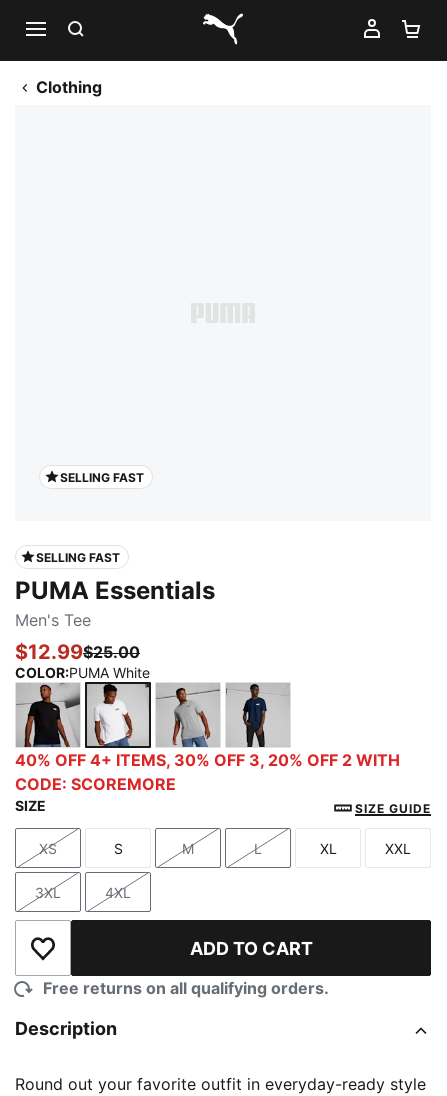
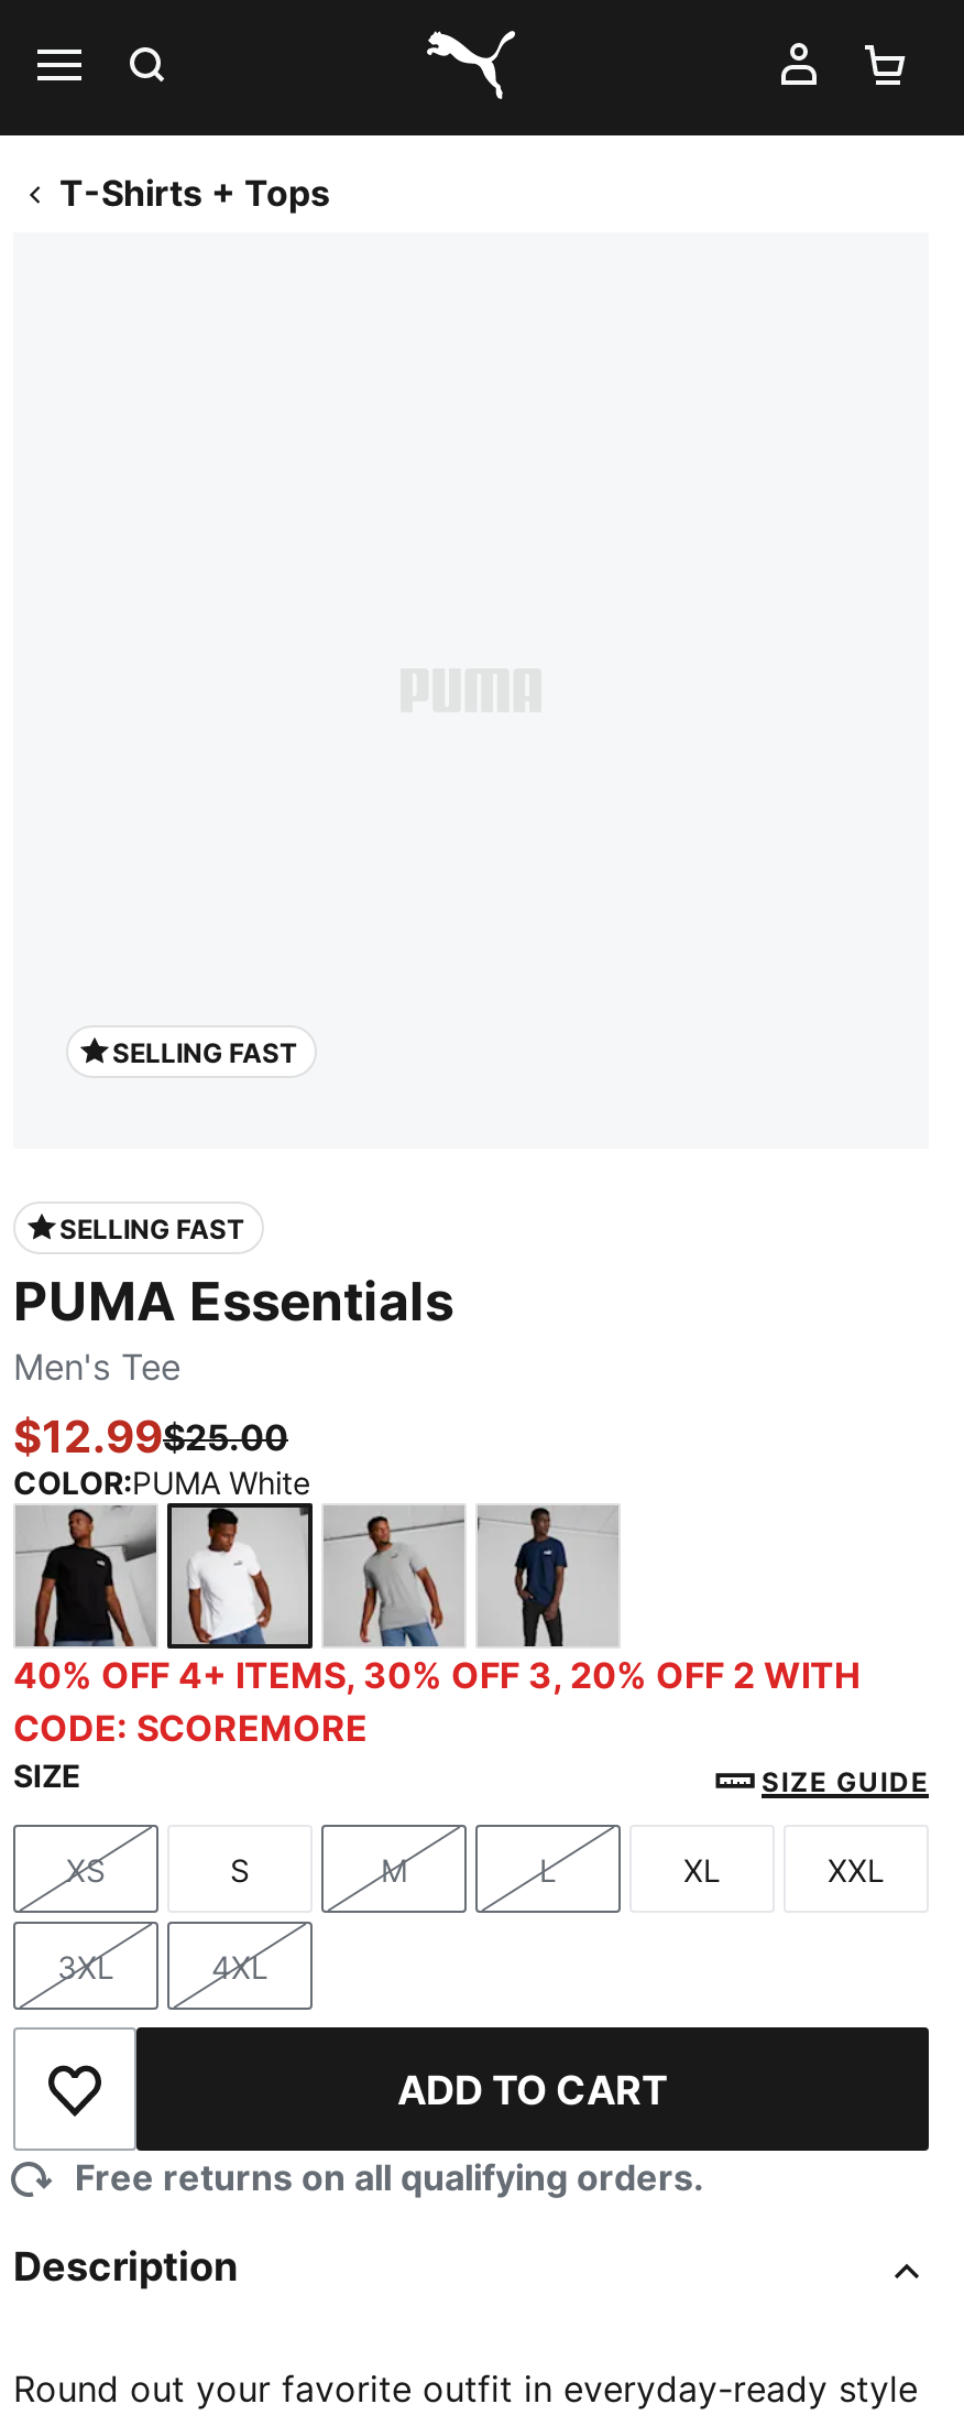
- Clothing
+ T-Shirts + Tops
